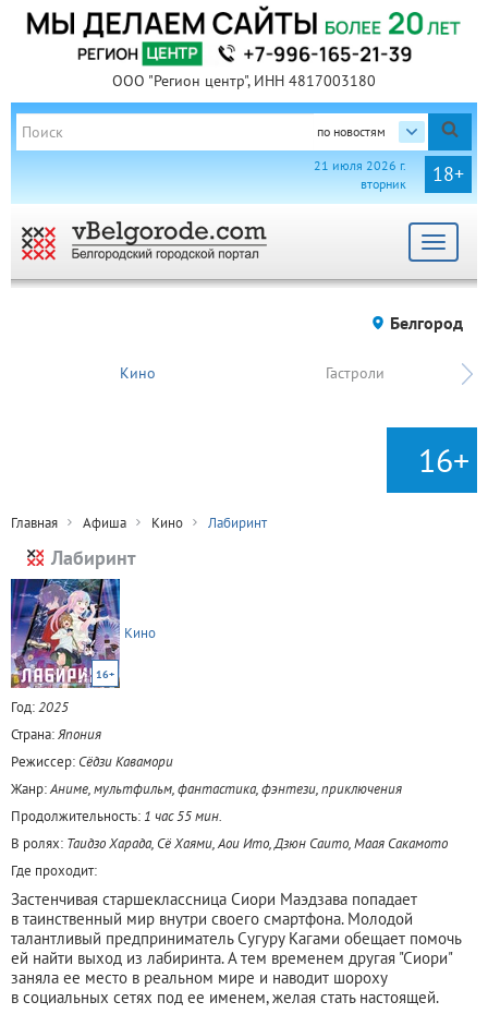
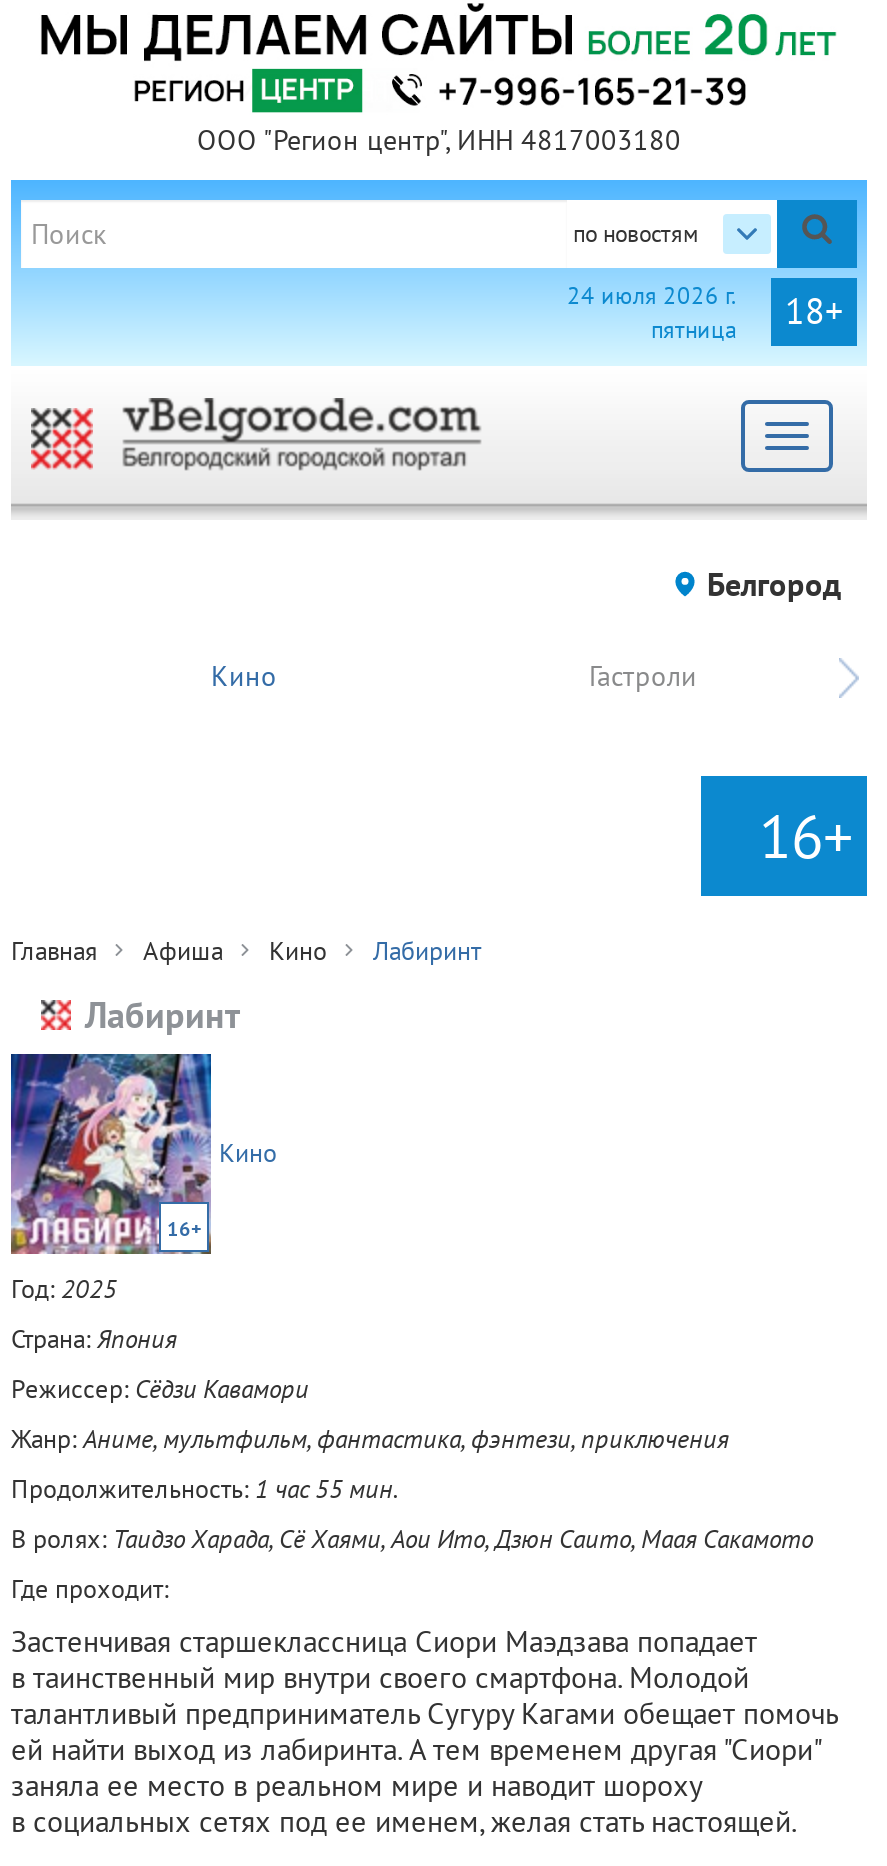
- 21 июля 2026 г.
- вторник
+ 24 июля 2026 г.
+ пятница
